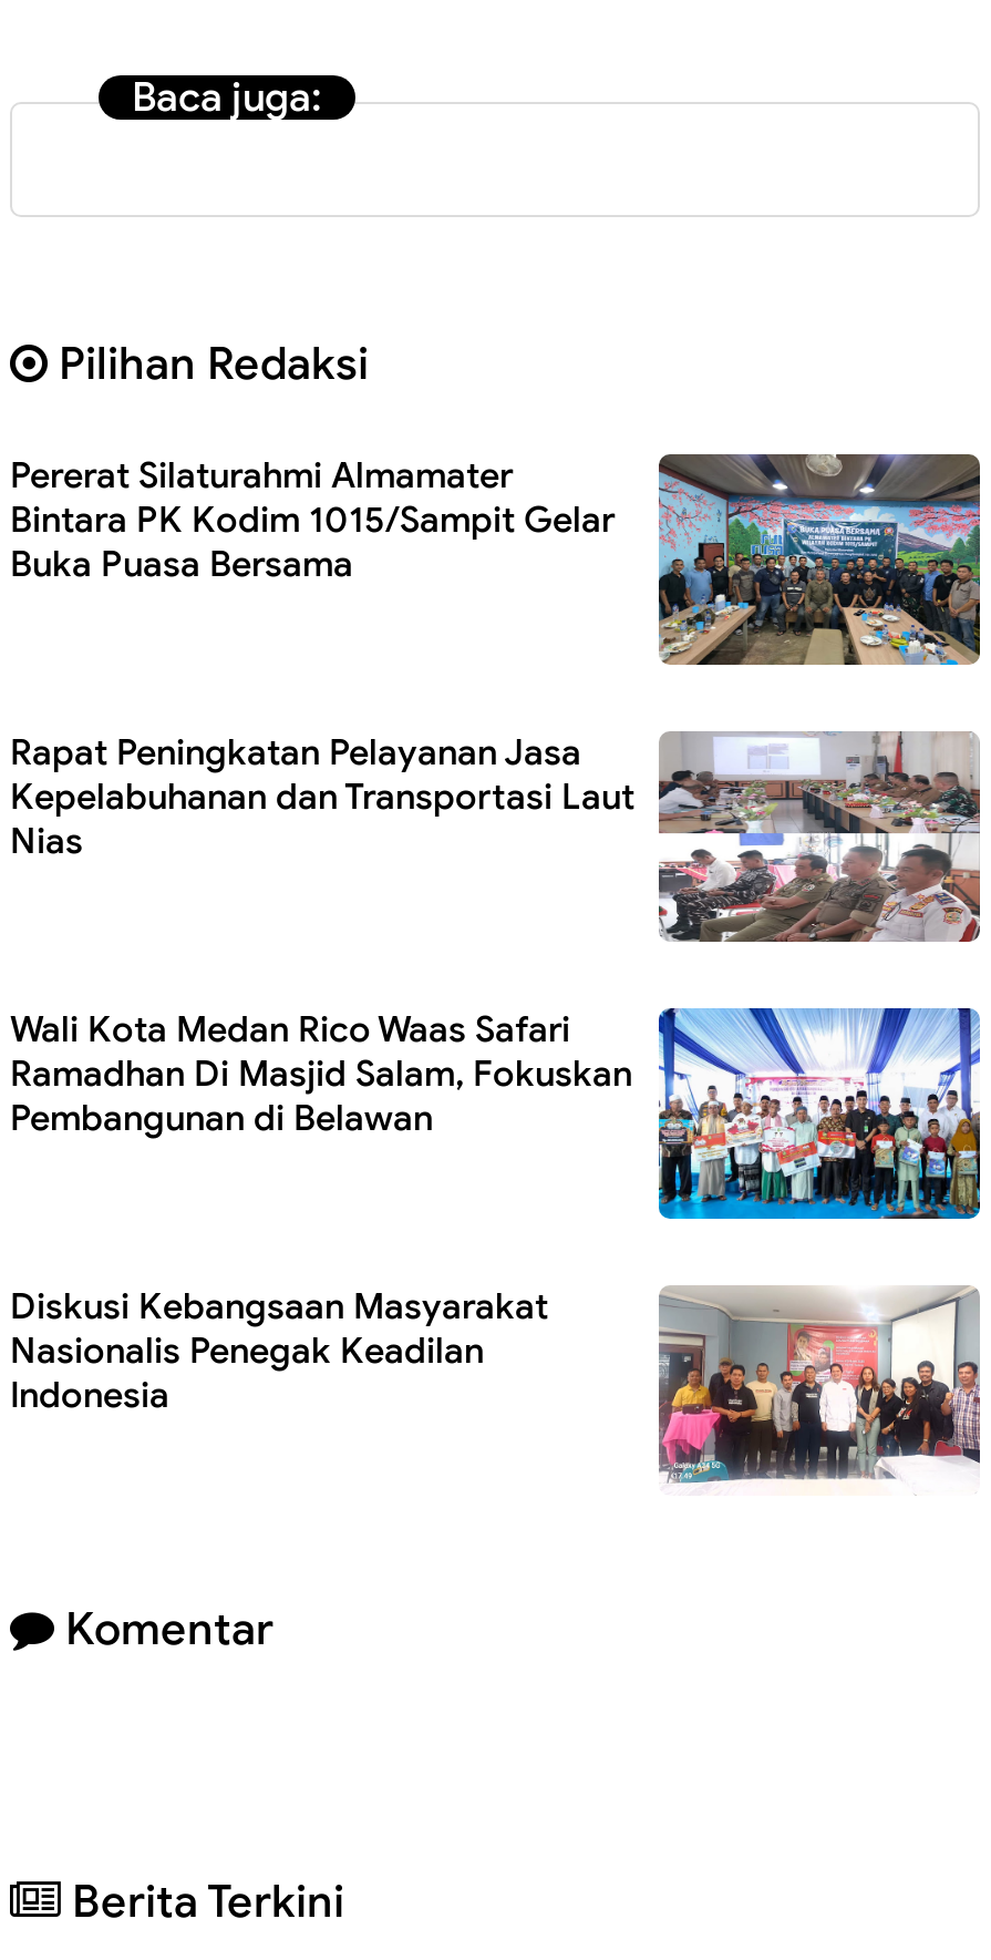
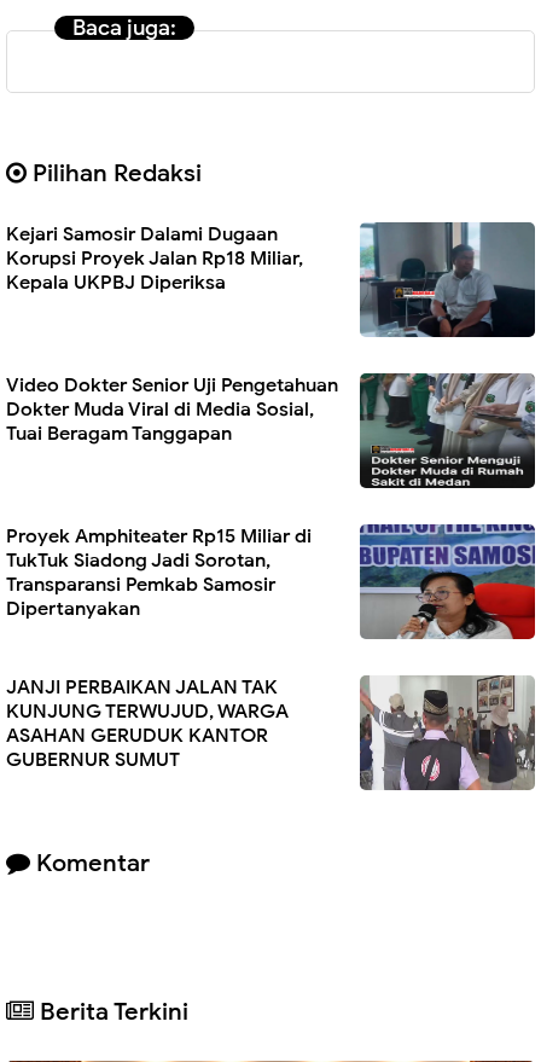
- Pererat Silaturahmi Almamater
- Bintara PK Kodim 1015/Sampit Gelar
- Buka Puasa Bersama
+ Kejari Samosir Dalami Dugaan
+ Korupsi Proyek Jalan Rp18 Miliar,
+ Kepala UKPBJ Diperiksa

- [image]
+ [image]

- [image]
- Rapat Peningkatan Pelayanan Jasa
- Kepelabuhanan dan Transportasi Laut
- Nias
+ [image]
+ Video Dokter Senior Uji Pengetahuan
+ Dokter Muda Viral di Media Sosial,
+ Tuai Beragam Tanggapan

- [image]
- Wali Kota Medan Rico Waas Safari
- Ramadhan Di Masjid Salam, Fokuskan
- Pembangunan di Belawan
+ [image]
+ Proyek Amphiteater Rp15 Miliar di
+ TukTuk Siadong Jadi Sorotan,
+ Transparansi Pemkab Samosir
+ Dipertanyakan

- Diskusi Kebangsaan Masyarakat
- Nasionalis Penegak Keadilan
- Indonesia
+ JANJI PERBAIKAN JALAN TAK
+ KUNJUNG TERWUJUD, WARGA
+ ASAHAN GERUDUK KANTOR
+ GUBERNUR SUMUT

- [image]
+ [image]
